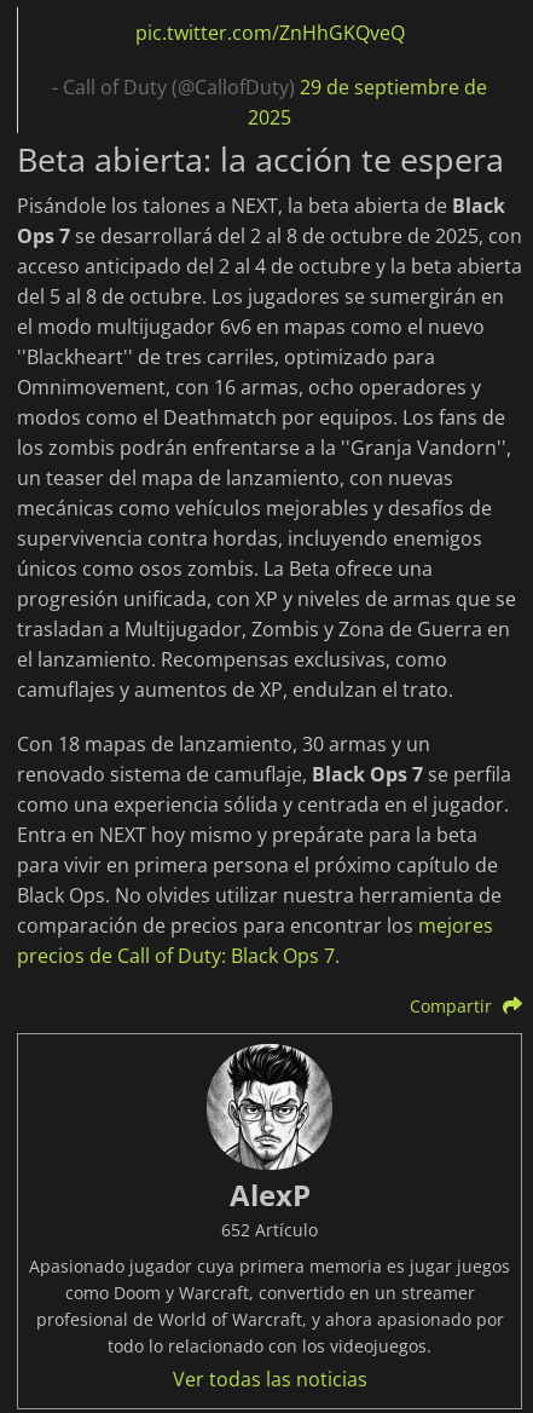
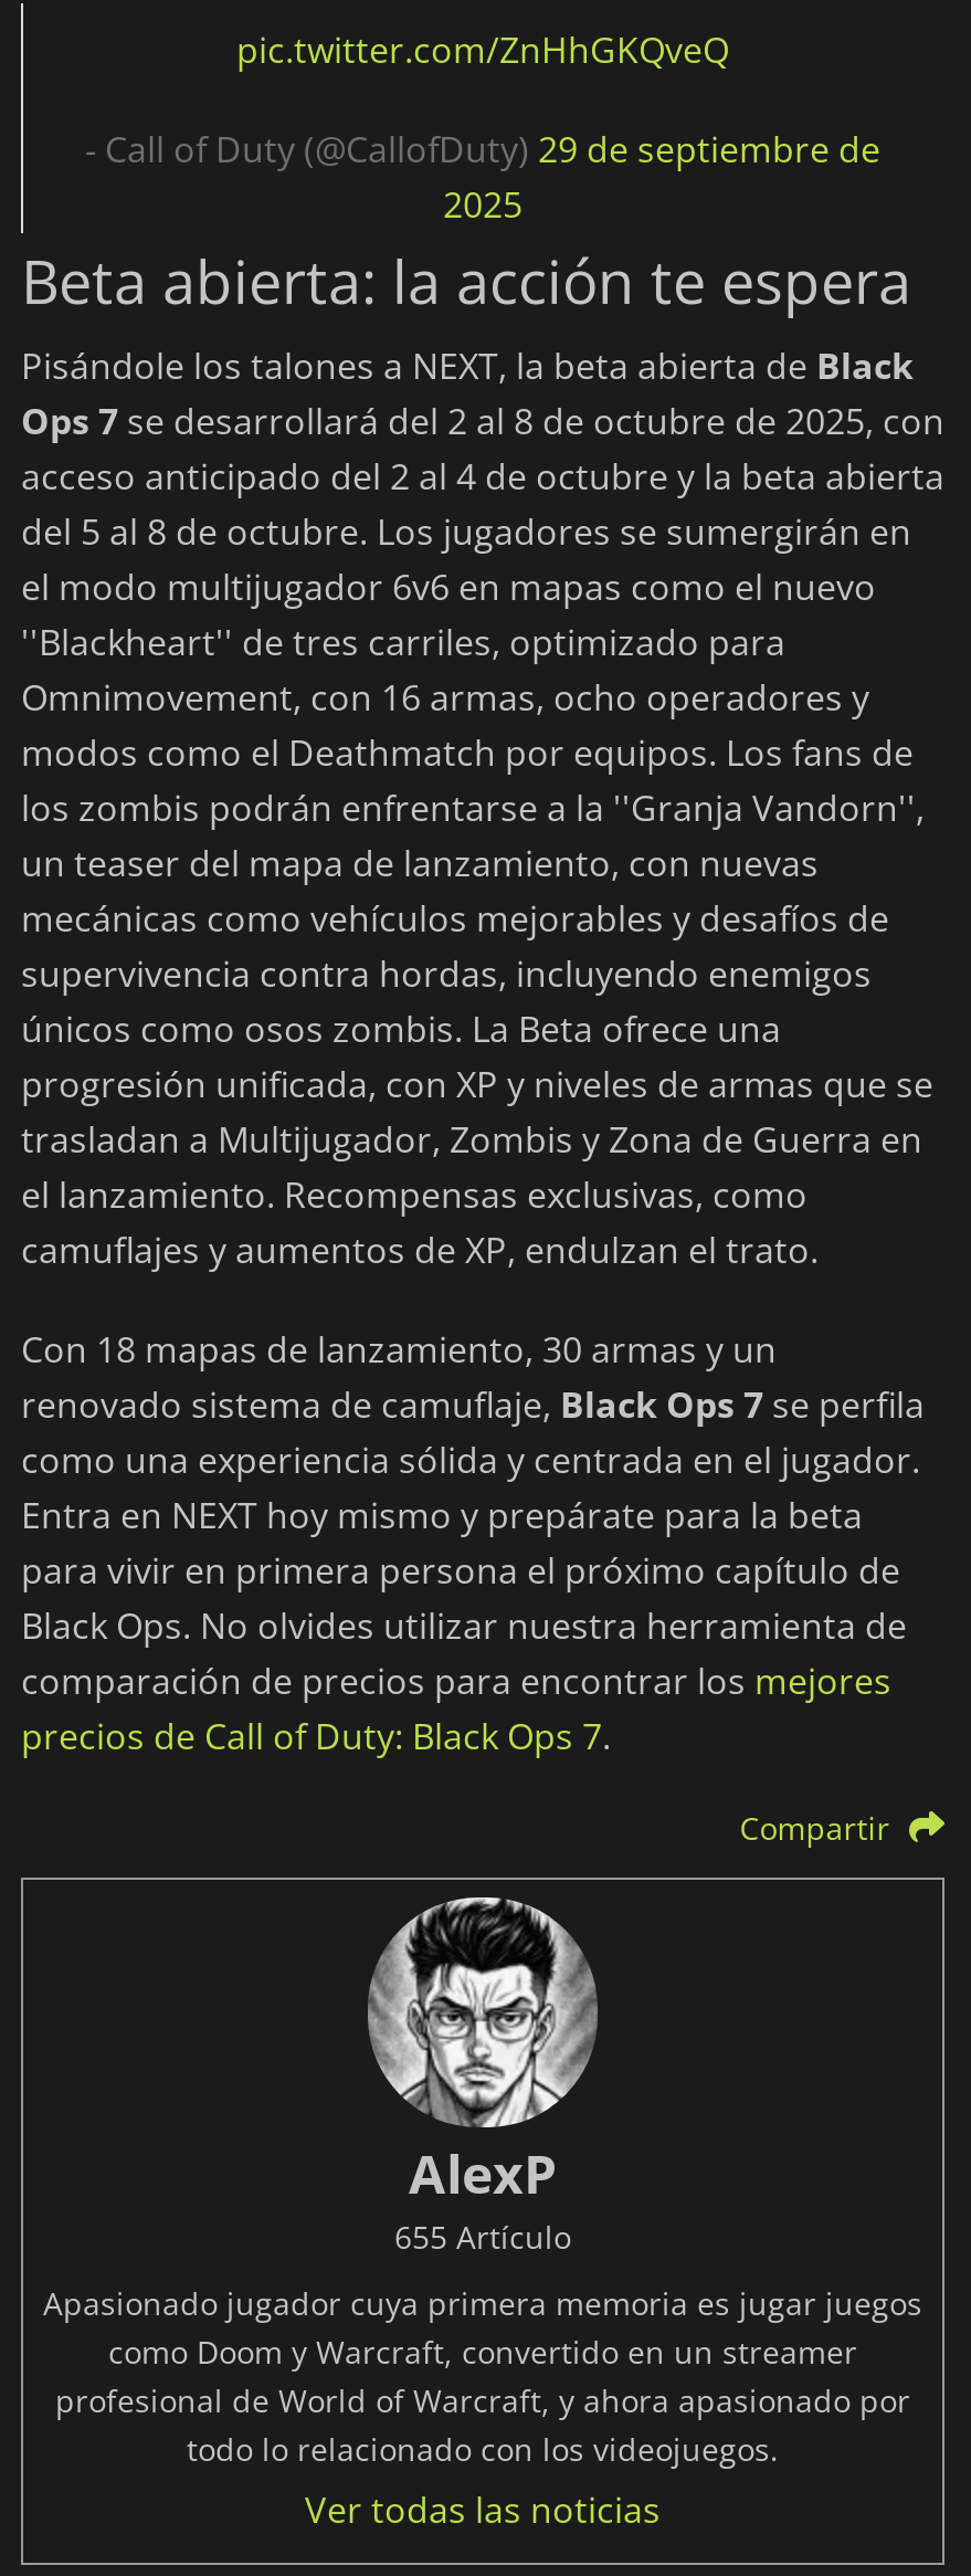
- 652 Artículo
+ 655 Artículo
